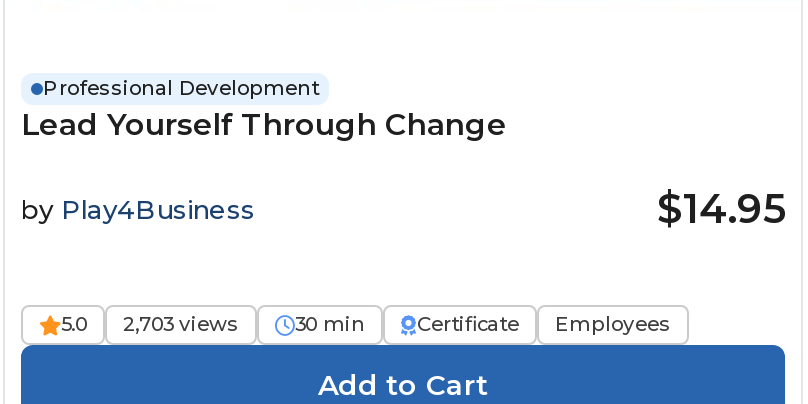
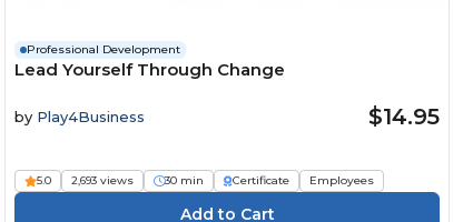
- 5.0 2,703 views
+ 5.0 2,693 views
